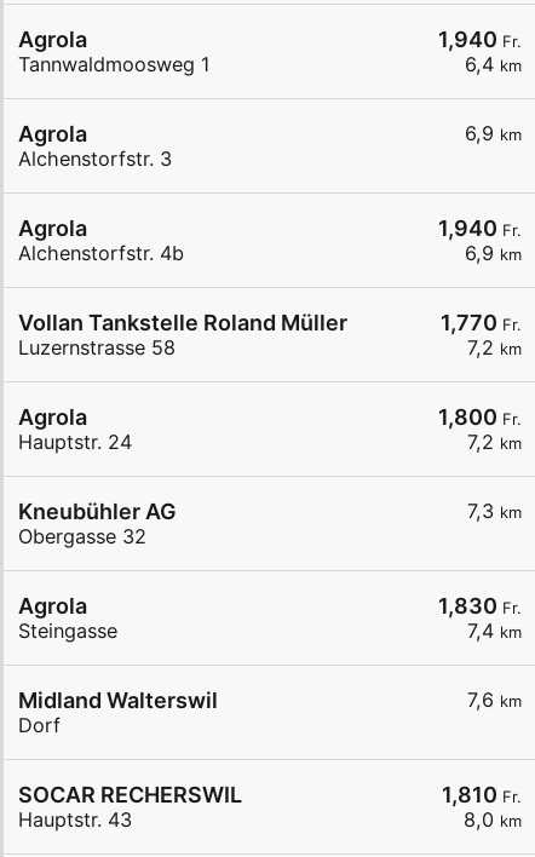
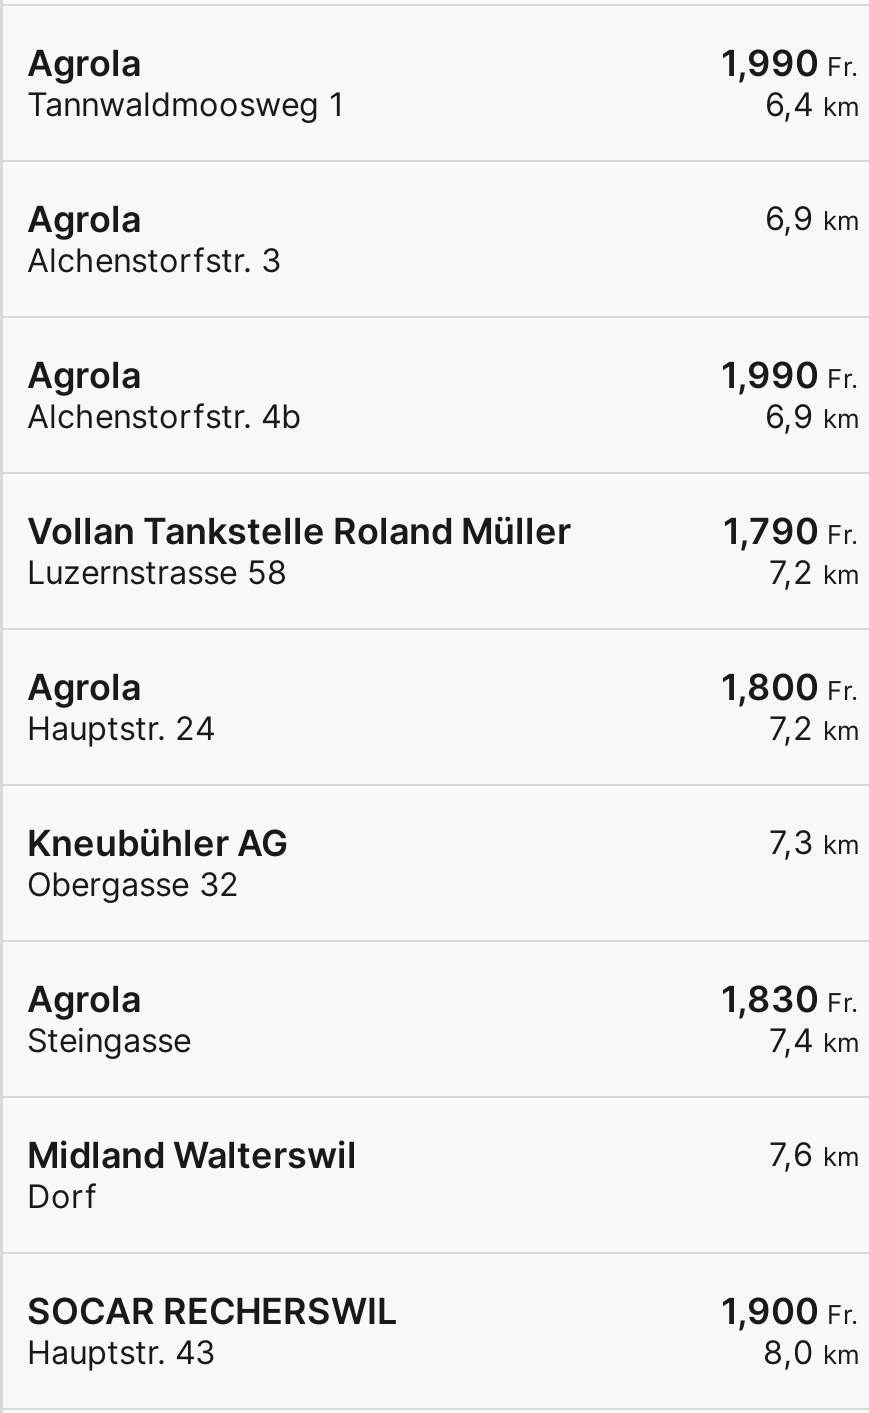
- 1,940 Fr.
+ 1,990 Fr.

- 1,940 Fr.
+ 1,990 Fr.

- 1,770 Fr.
+ 1,790 Fr.

- 1,810 Fr.
+ 1,900 Fr.
